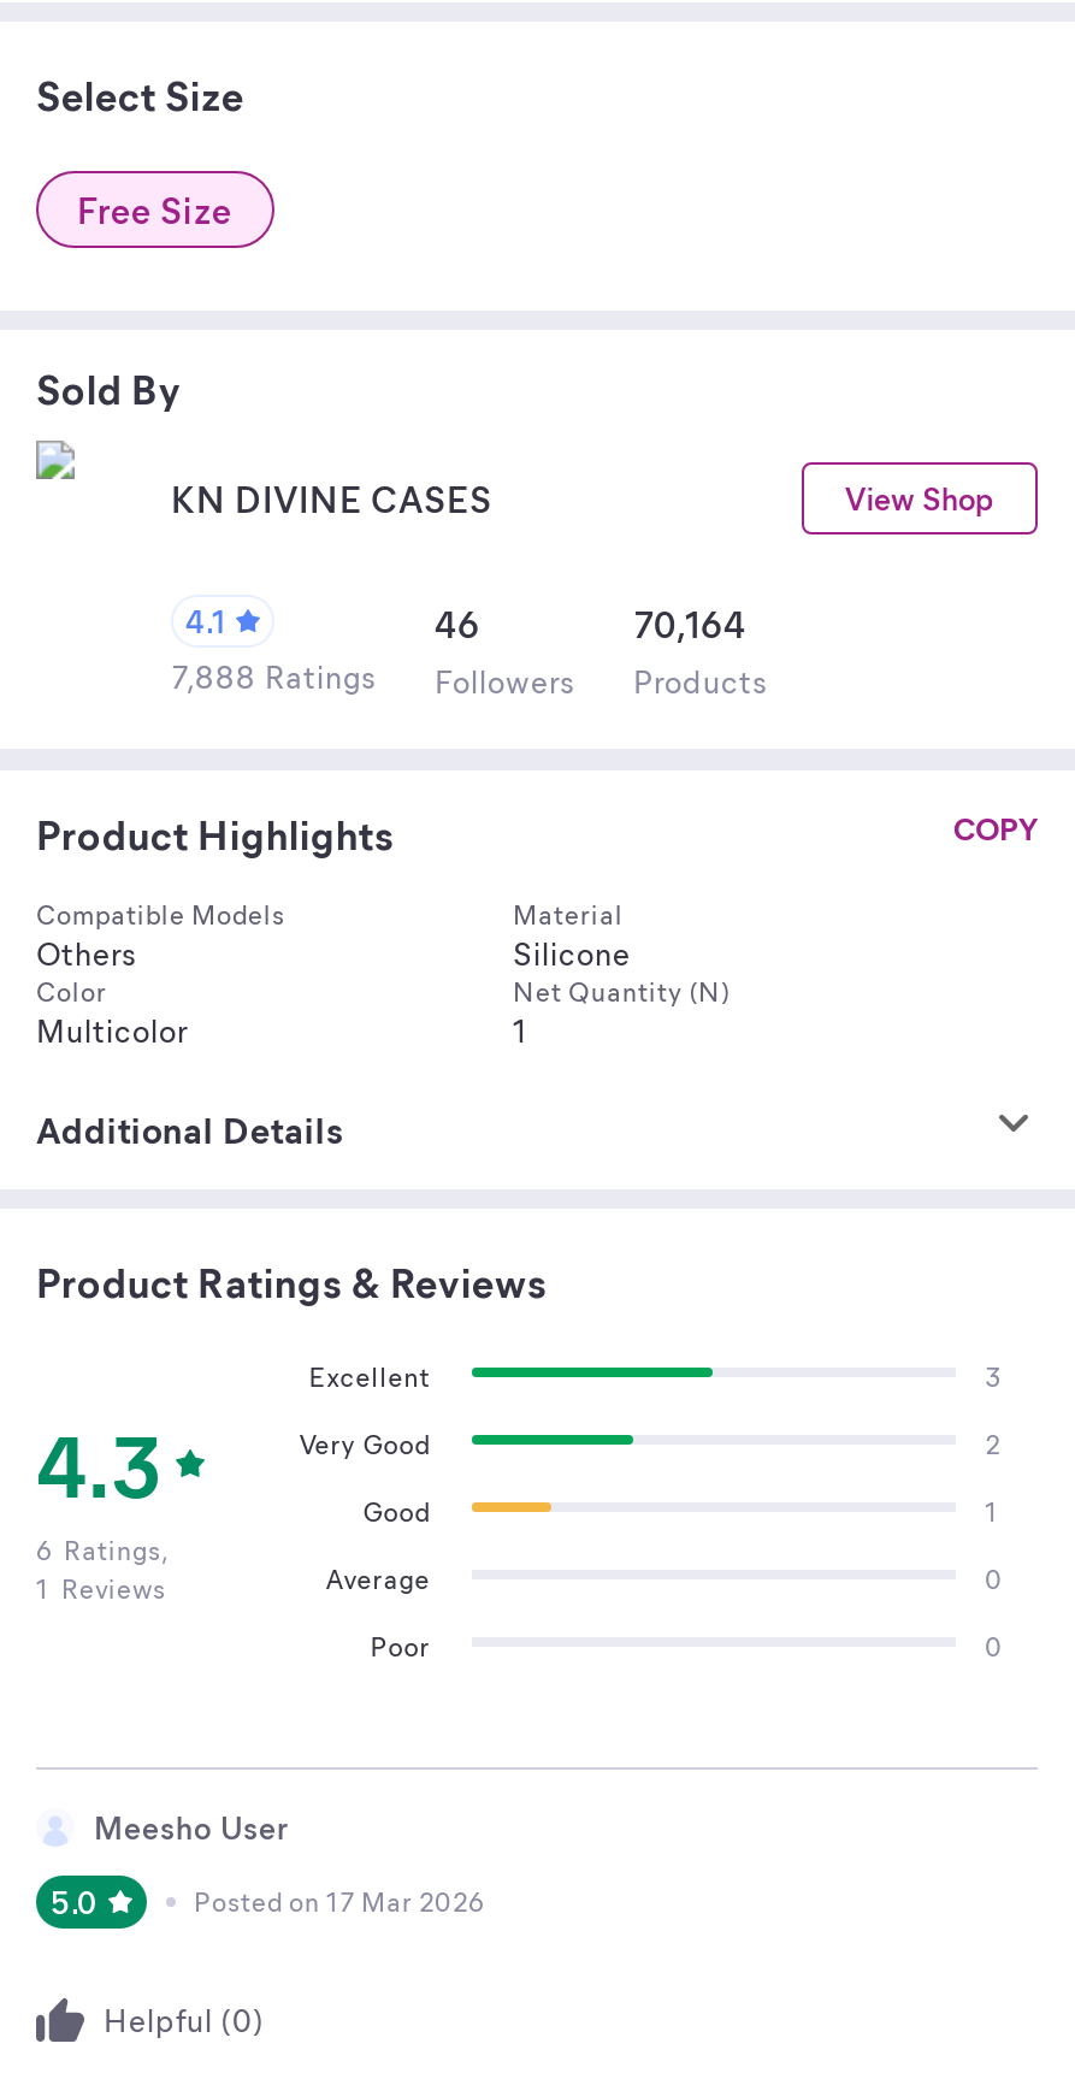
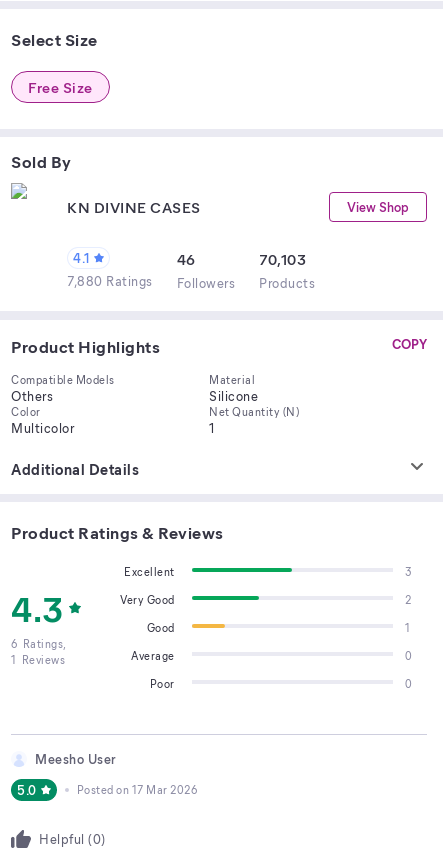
- 70,164
+ 70,103

- 7,888 Ratings Followers Products
+ 7,880 Ratings Followers Products
